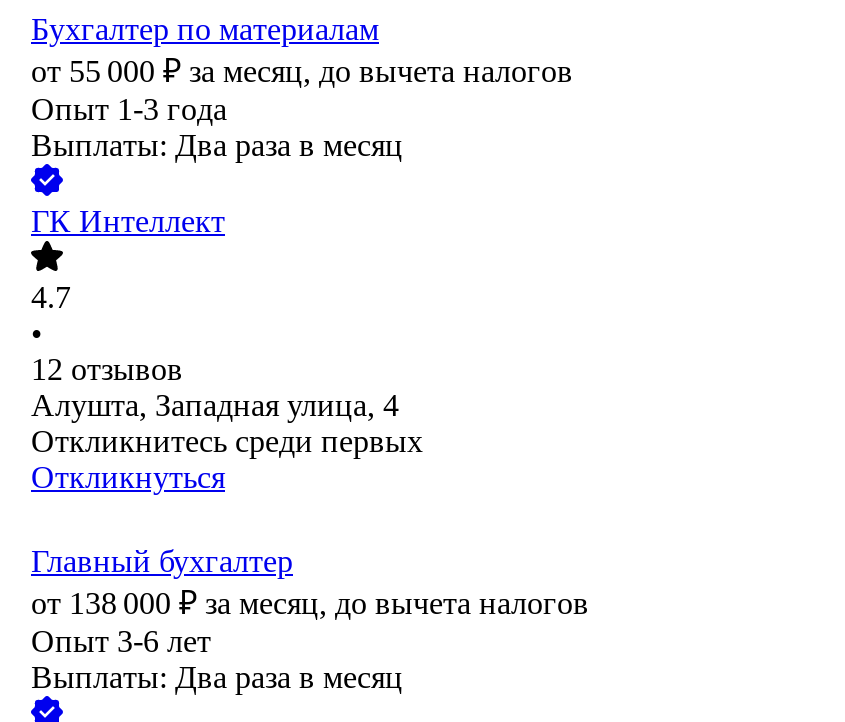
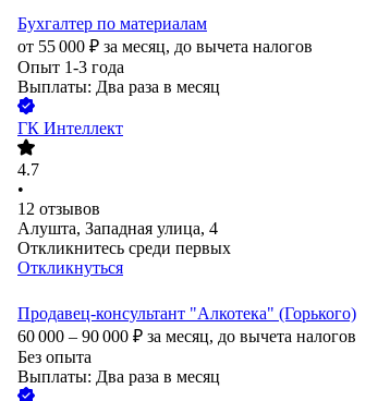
- Главный бухгалтер
- от 138 000 ₽ за месяц, до вычета налогов
- Опыт 3-6 лет
+ Продавец-консультант "Алкотека" (Горького)
+ 60 000 – 90 000 ₽ за месяц, до вычета налогов
+ Без опыта
